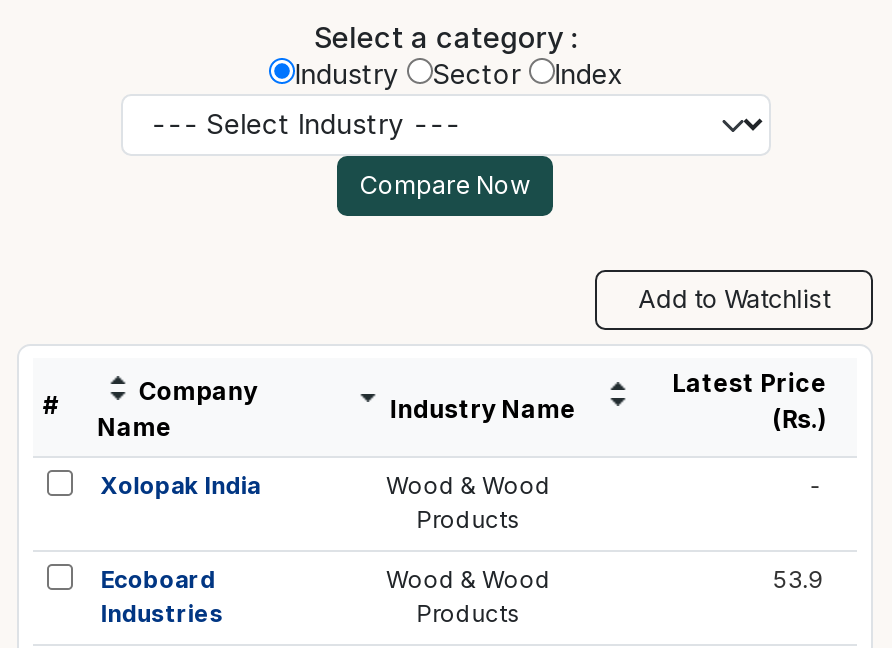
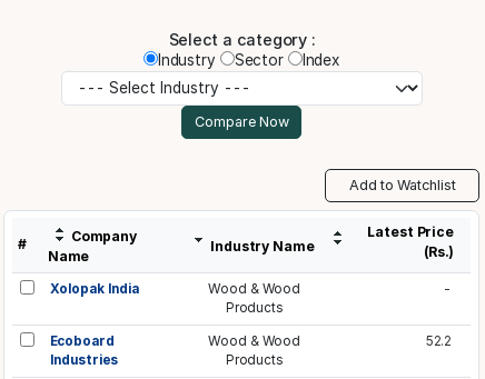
- 53.9
+ 52.2
